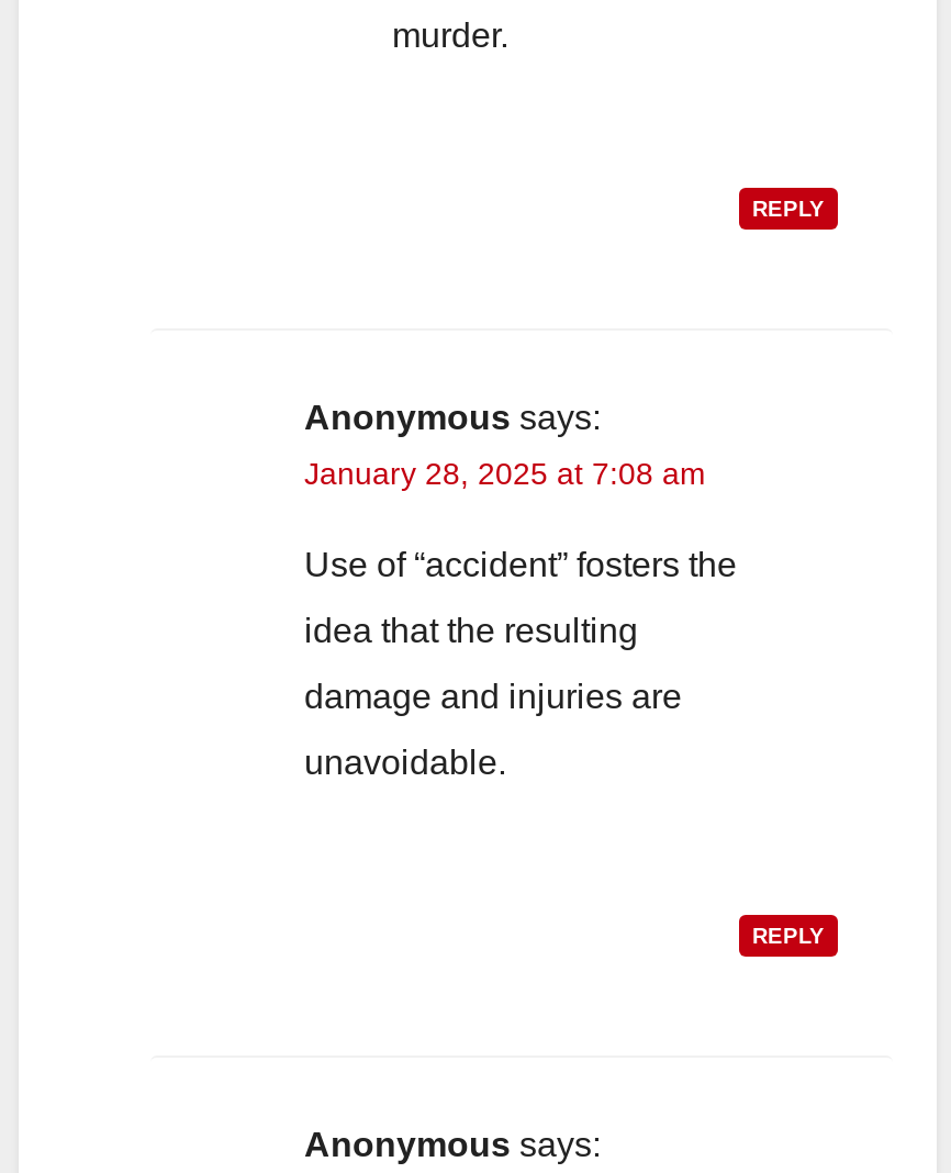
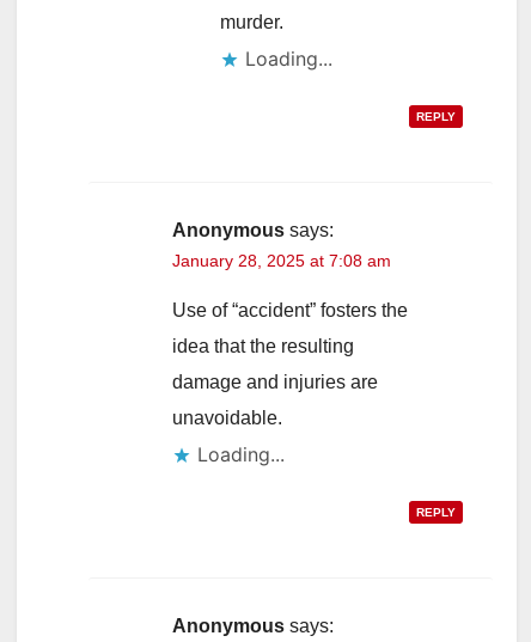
+ Loading...

+ Loading...
